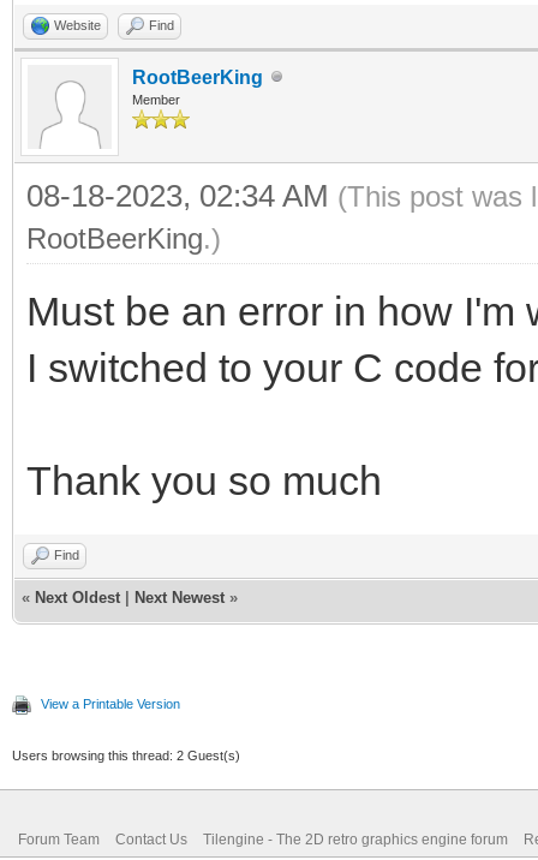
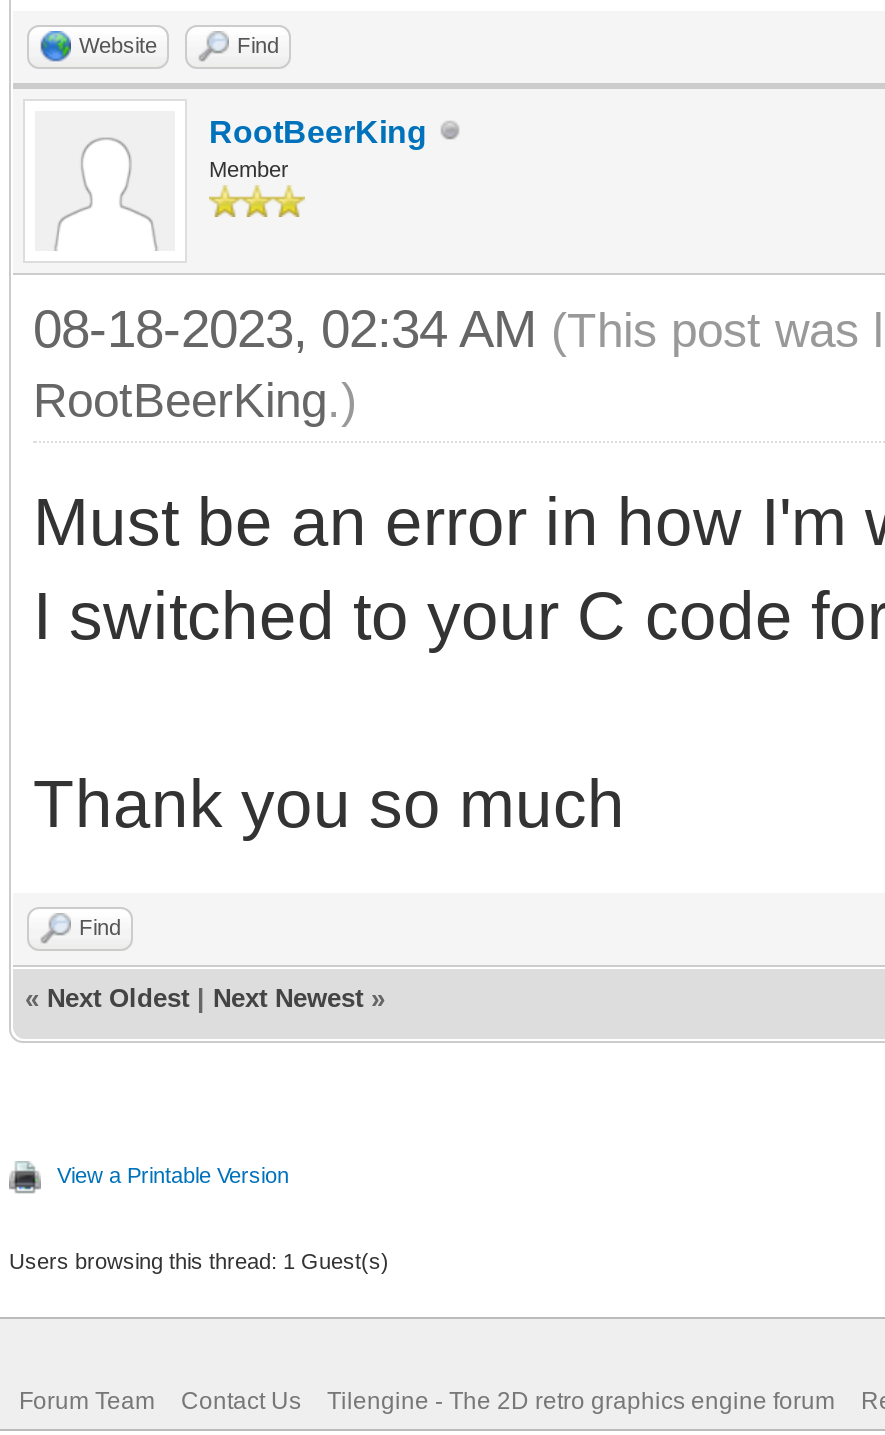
- Users browsing this thread: 2 Guest(s)
+ Users browsing this thread: 1 Guest(s)
